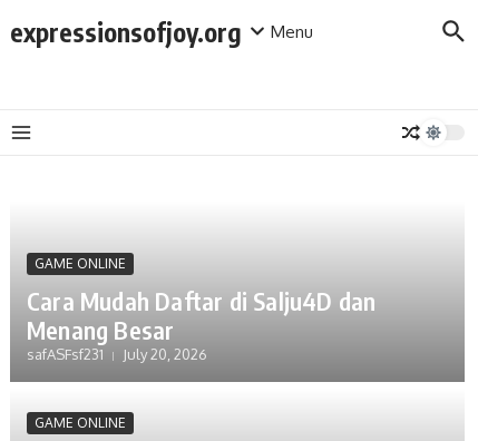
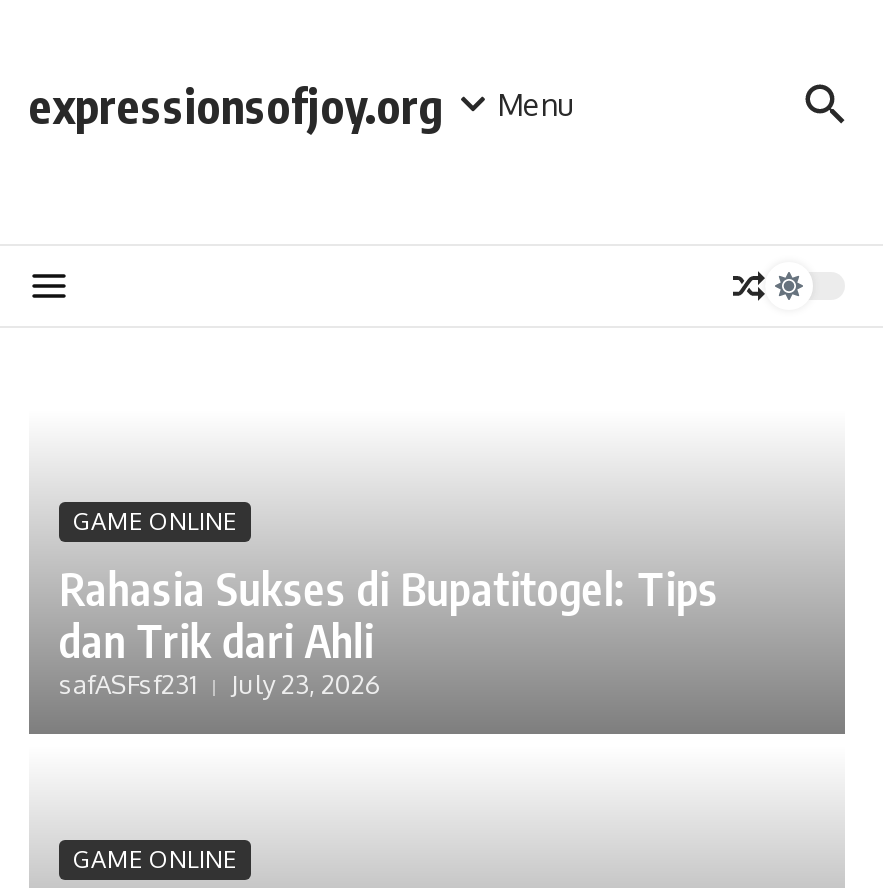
- Cara Mudah Daftar di Salju4D dan
- Menang Besar
+ Rahasia Sukses di Bupatitogel: Tips
+ dan Trik dari Ahli

- safASFsf231 July 20, 2026
+ safASFsf231 July 23, 2026
